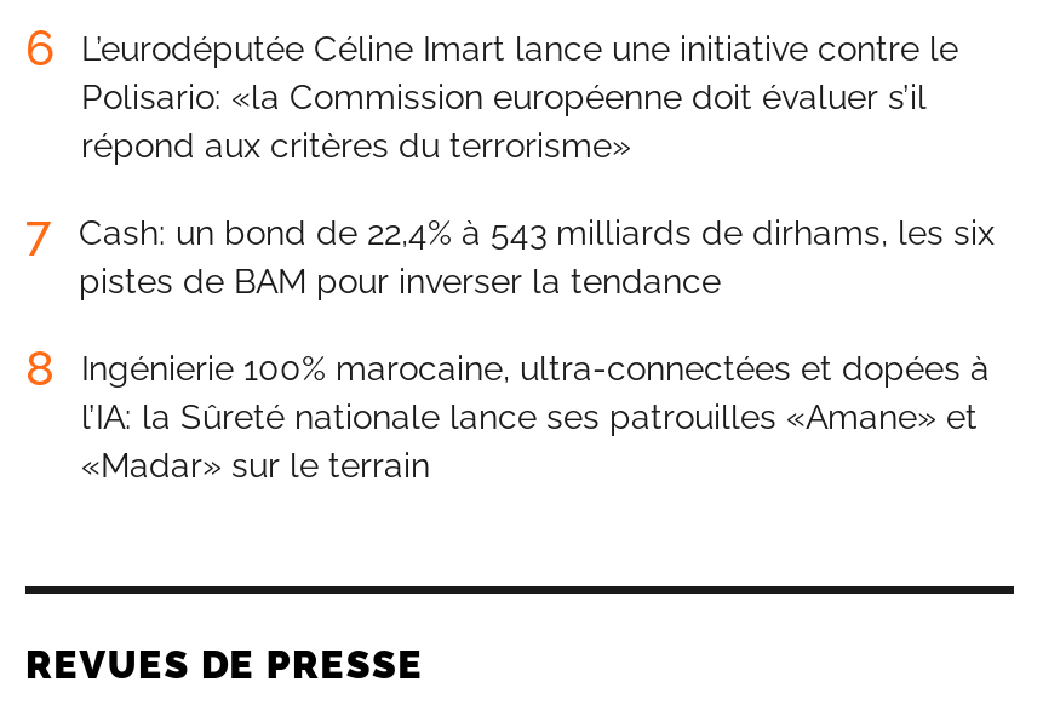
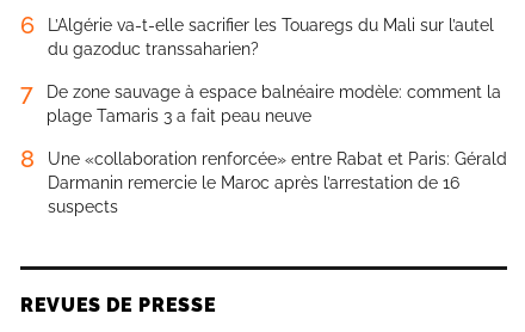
- L’eurodéputée Céline Imart lance une initiative contre le
- Polisario: «la Commission européenne doit évaluer s’il
- répond aux critères du terrorisme»
+ L’Algérie va-t-elle sacrifier les Touaregs du Mali sur l’autel
+ du gazoduc transsaharien?

- Cash: un bond de 22,4% à 543 milliards de dirhams, les six
- pistes de BAM pour inverser la tendance
+ De zone sauvage à espace balnéaire modèle: comment la
+ plage Tamaris 3 a fait peau neuve

- Ingénierie 100% marocaine, ultra-connectées et dopées à
- l’IA: la Sûreté nationale lance ses patrouilles «Amane» et
- «Madar» sur le terrain
+ Une «collaboration renforcée» entre Rabat et Paris: Gérald
+ Darmanin remercie le Maroc après l’arrestation de 16
+ suspects
